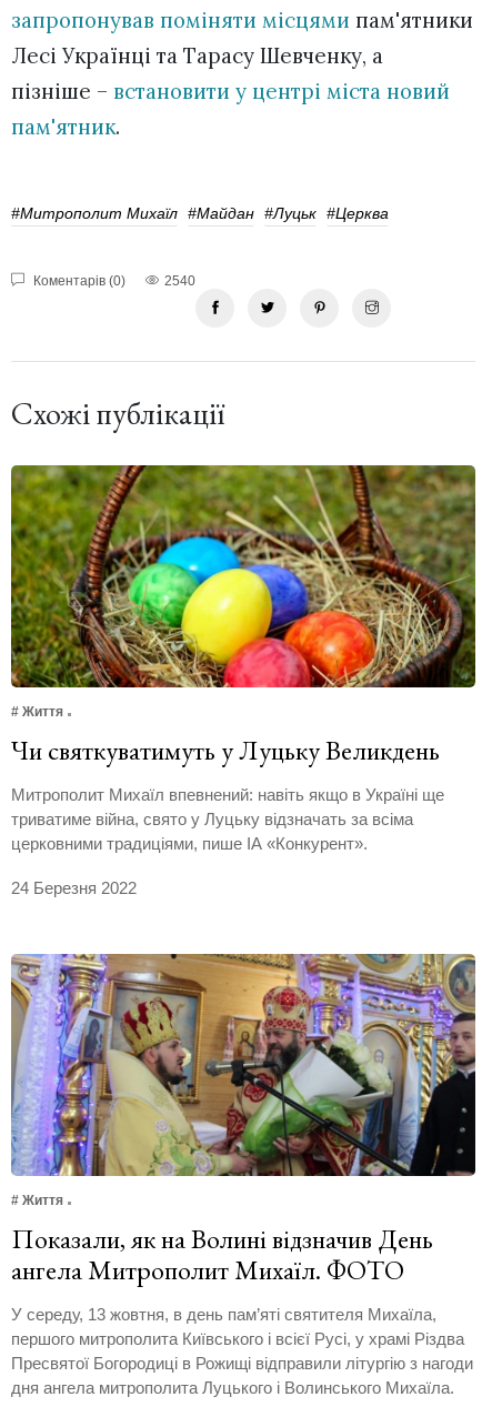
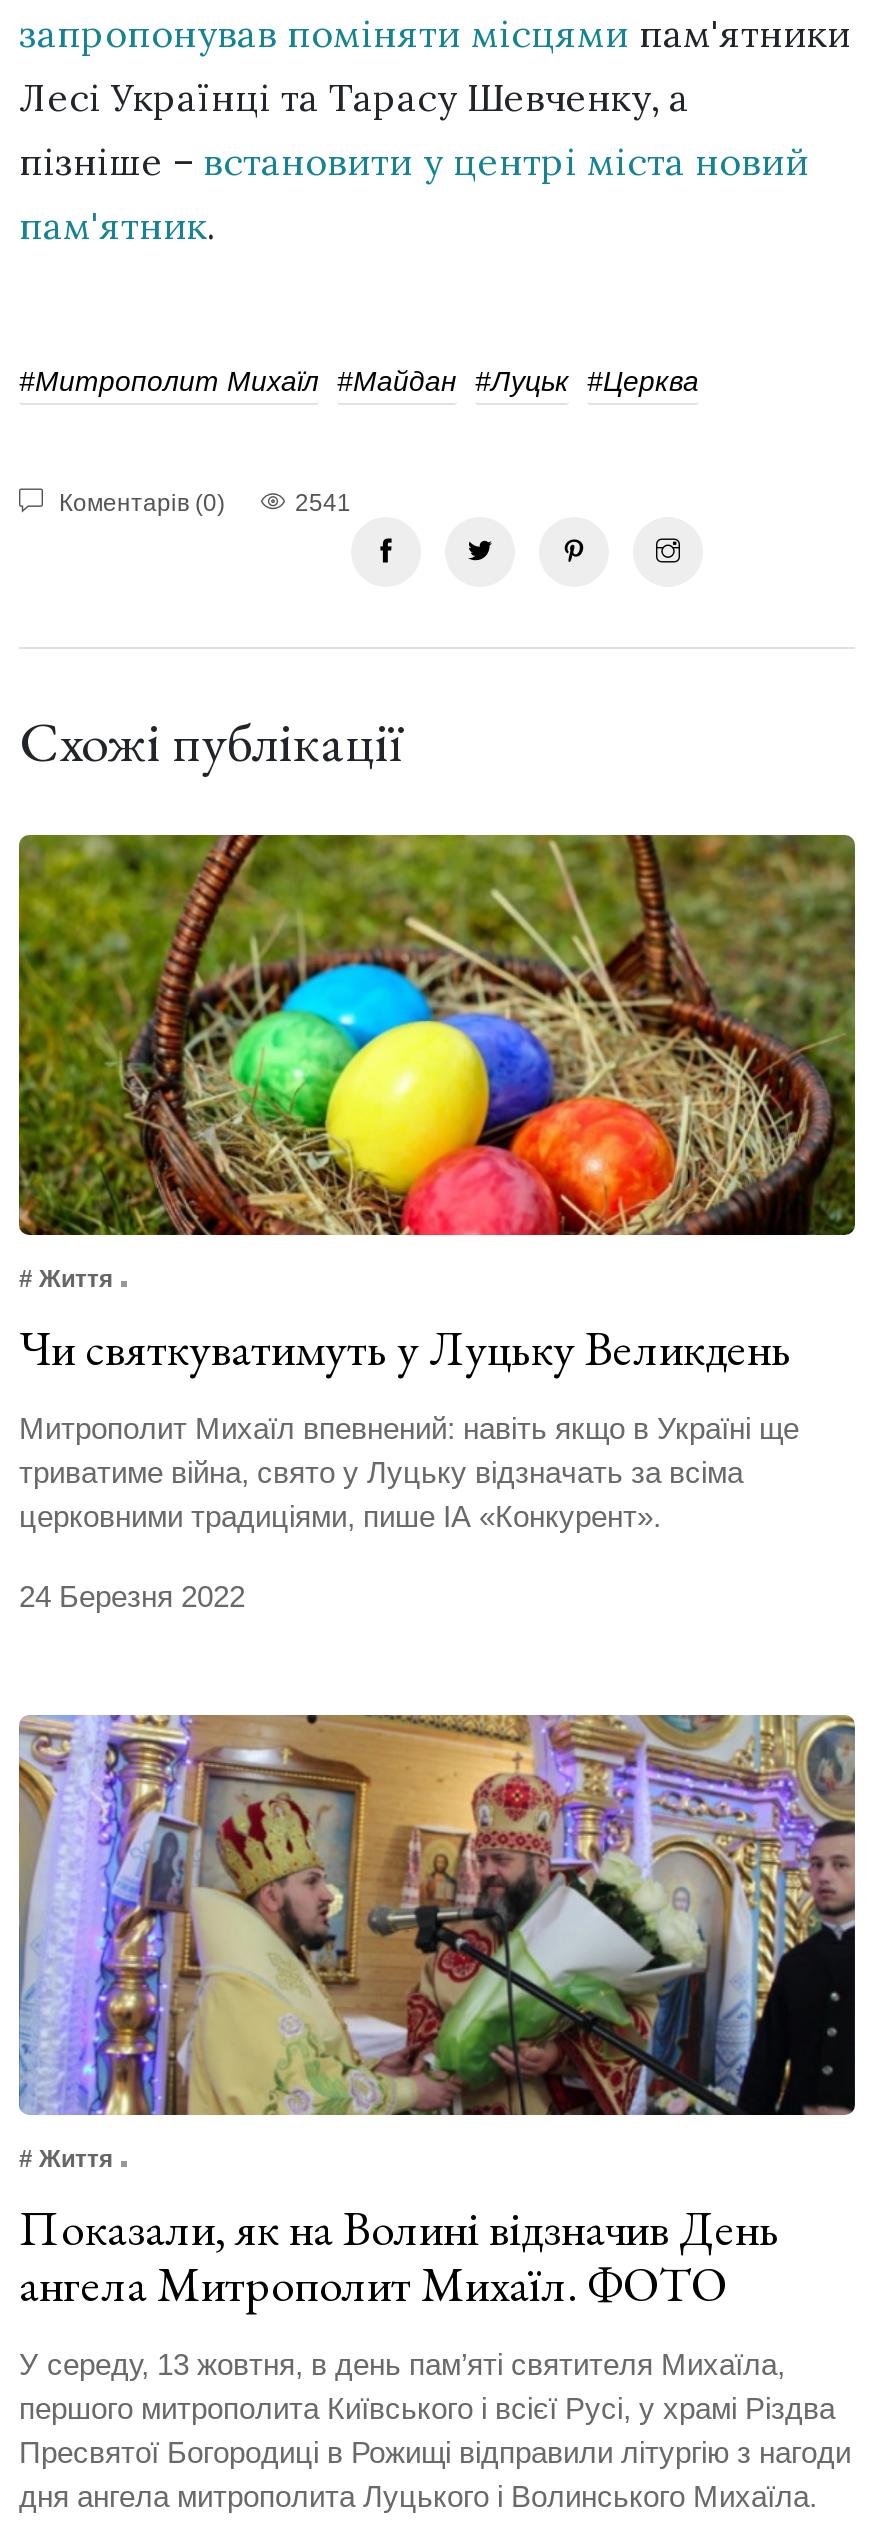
- 2540
+ 2541
